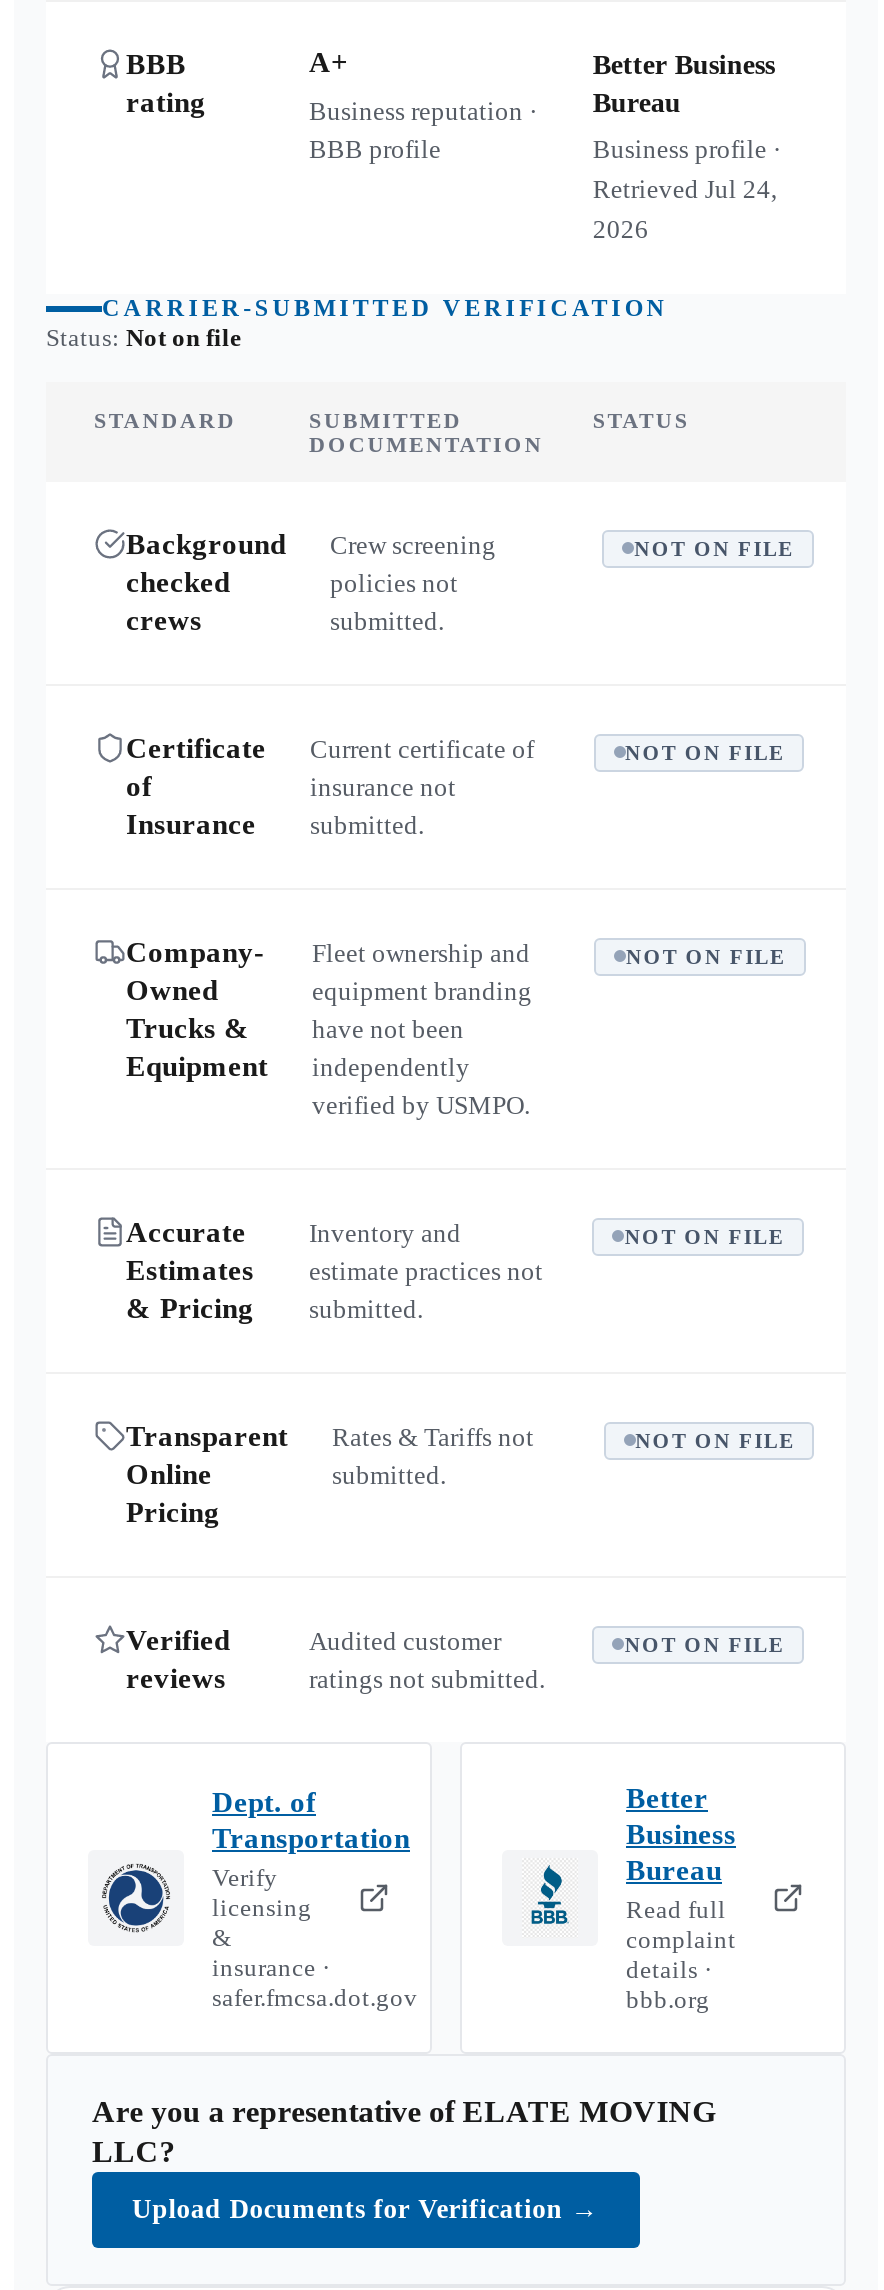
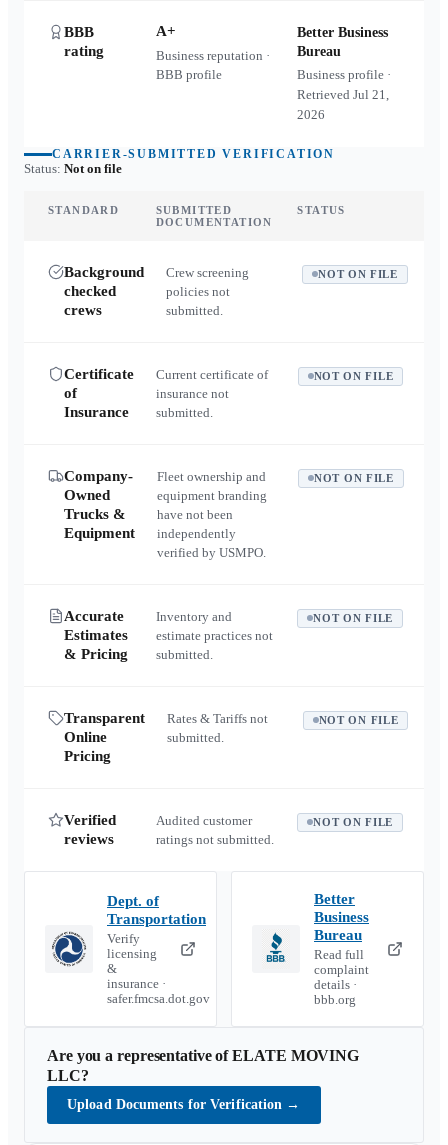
- Retrieved Jul 24,
+ Retrieved Jul 21,
